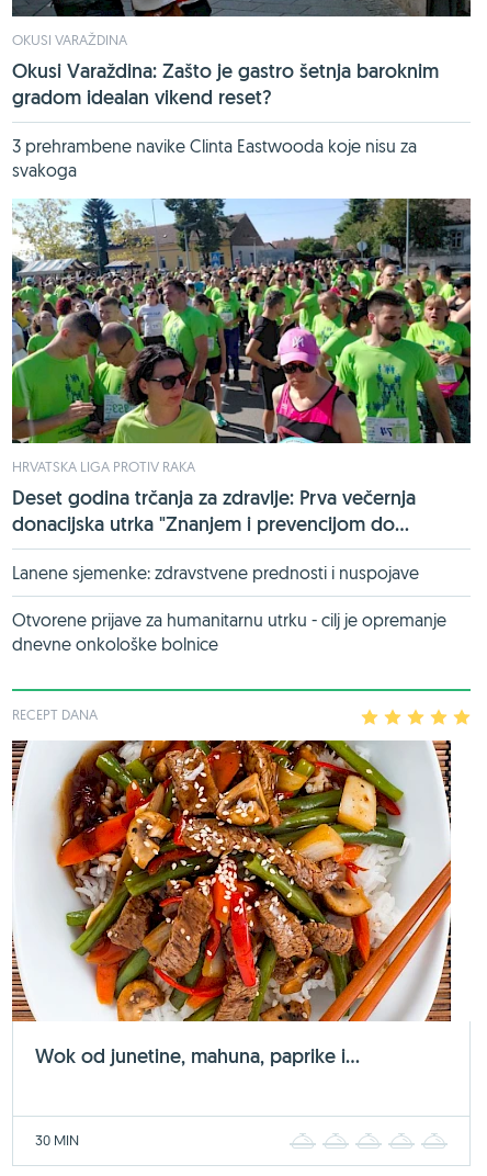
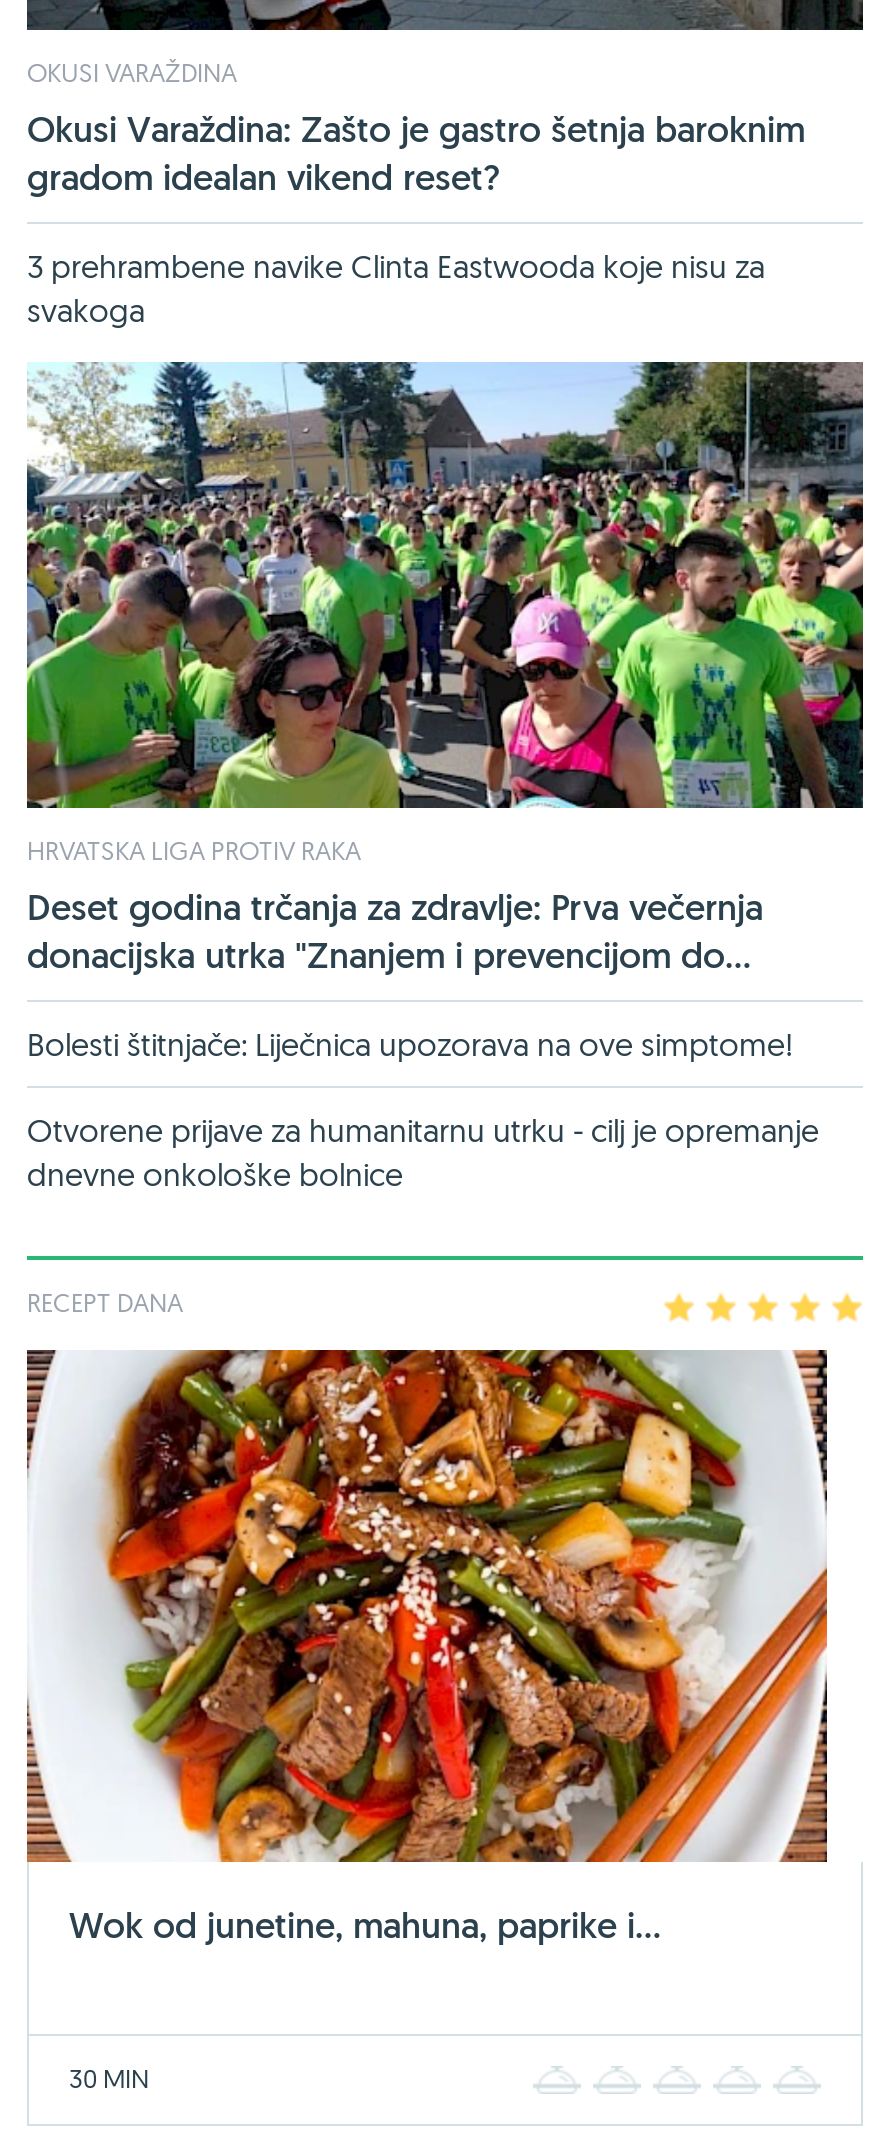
- Lanene sjemenke: zdravstvene prednosti i nuspojave
+ Bolesti štitnjače: Liječnica upozorava na ove simptome!
